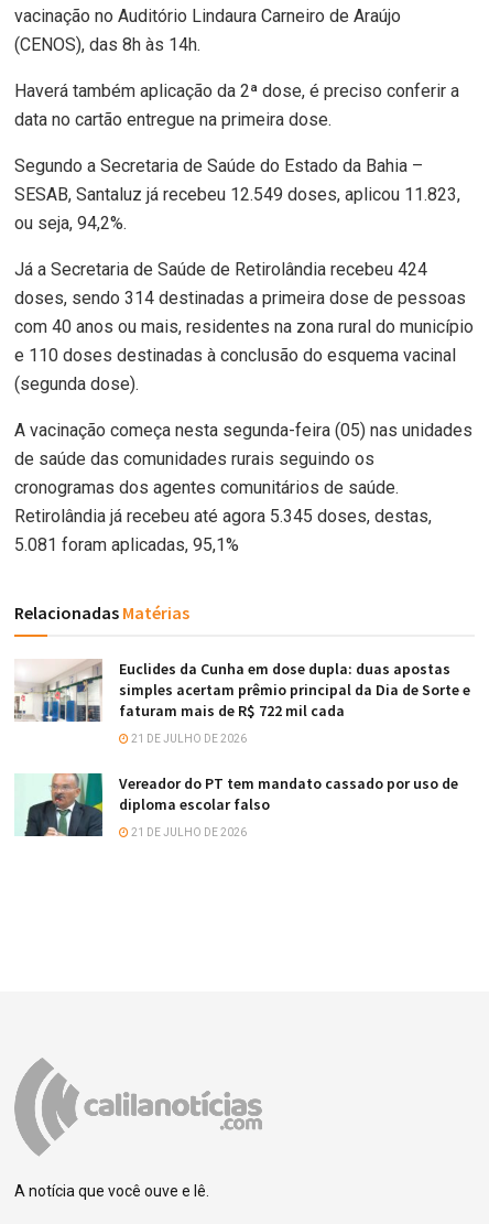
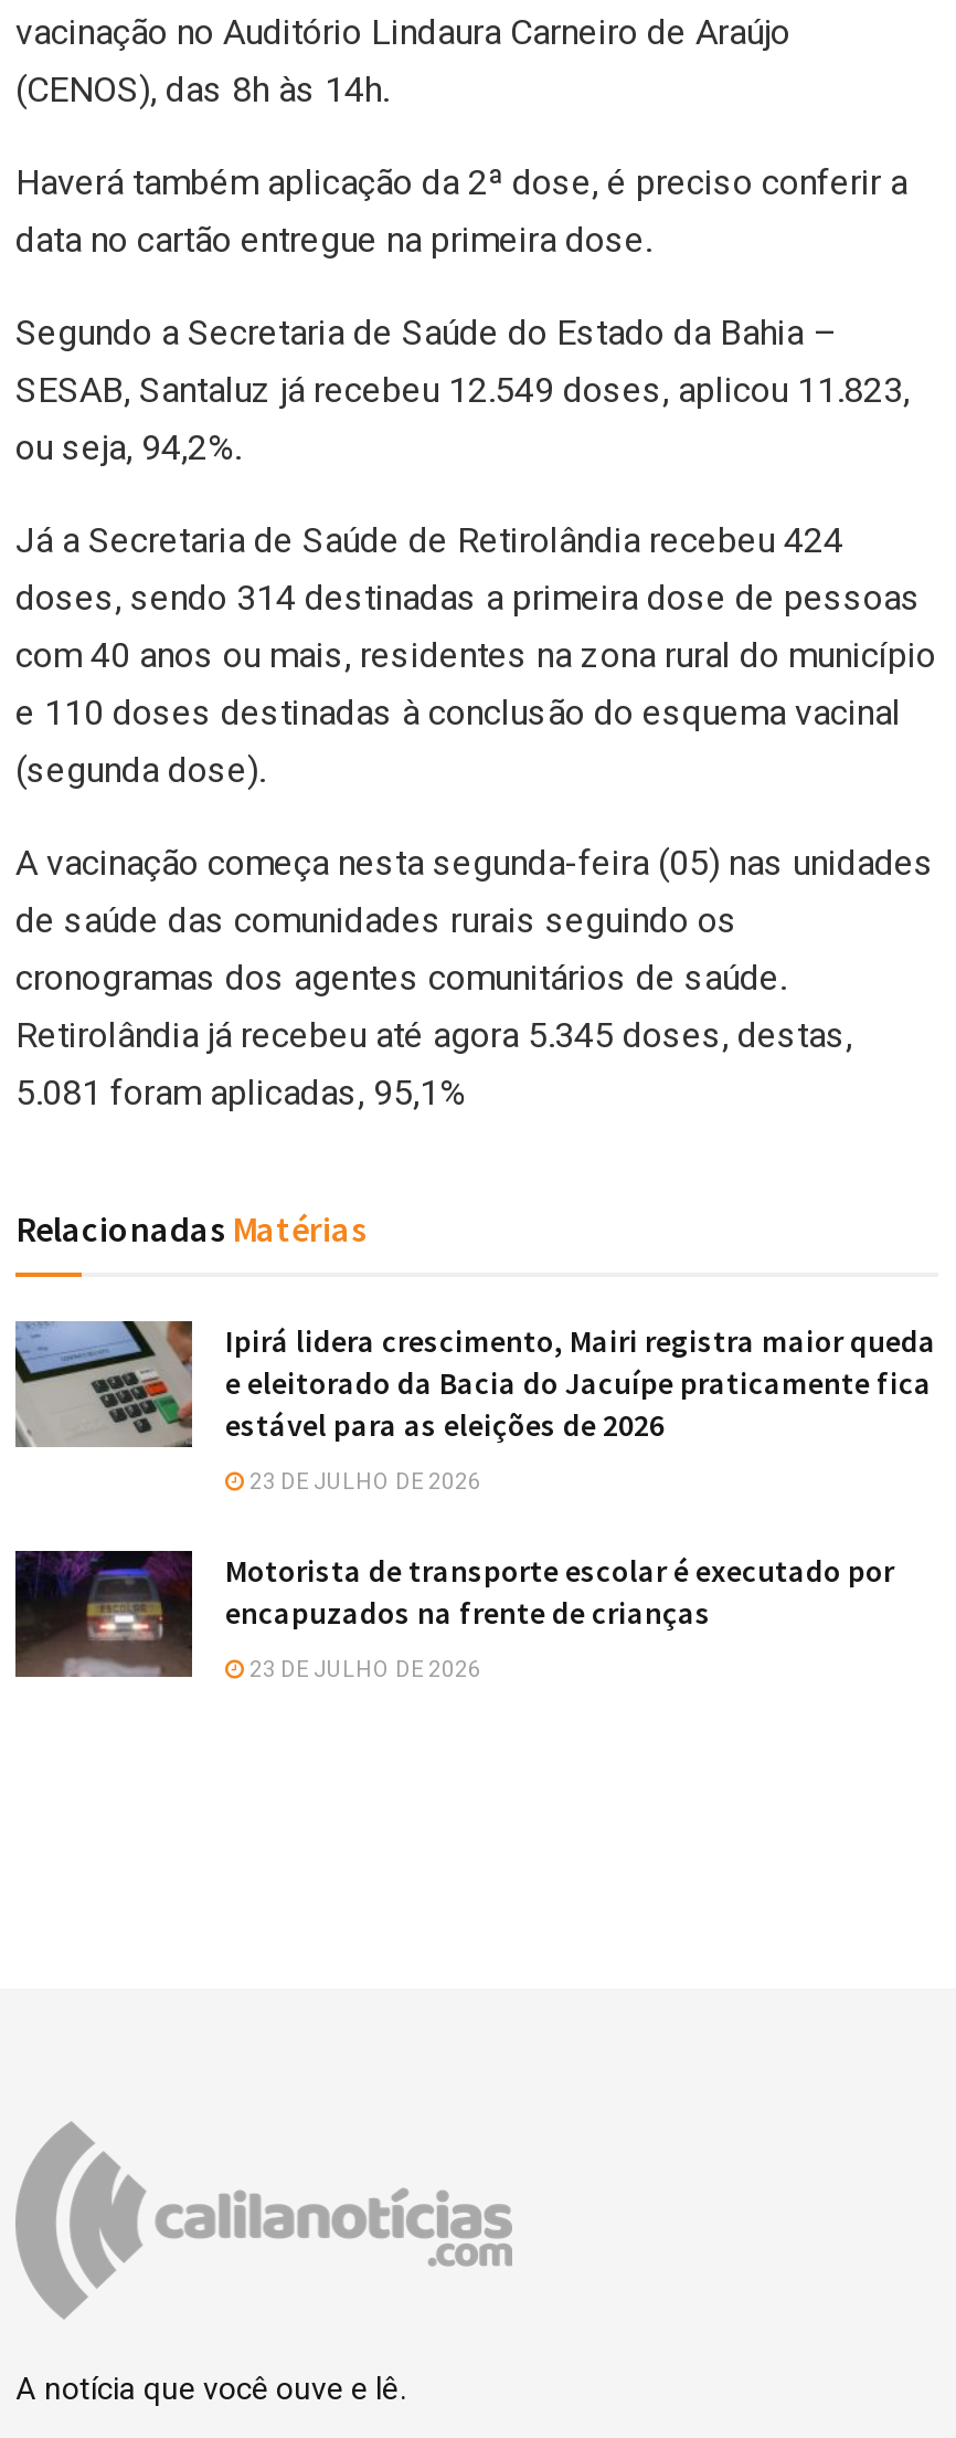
- [image]
- Euclides da Cunha em dose dupla: duas apostas
- simples acertam prêmio principal da Dia de Sorte e
- faturam mais de R$ 722 mil cada
+ [image]
+ Ipirá lidera crescimento, Mairi registra maior queda
+ e eleitorado da Bacia do Jacuípe praticamente fica
+ estável para as eleições de 2026

- 21 DE JULHO DE 2026
+ 23 DE JULHO DE 2026

- [image]
- Vereador do PT tem mandato cassado por uso de
- diploma escolar falso
+ [image]
+ Motorista de transporte escolar é executado por
+ encapuzados na frente de crianças

- 21 DE JULHO DE 2026
+ 23 DE JULHO DE 2026
